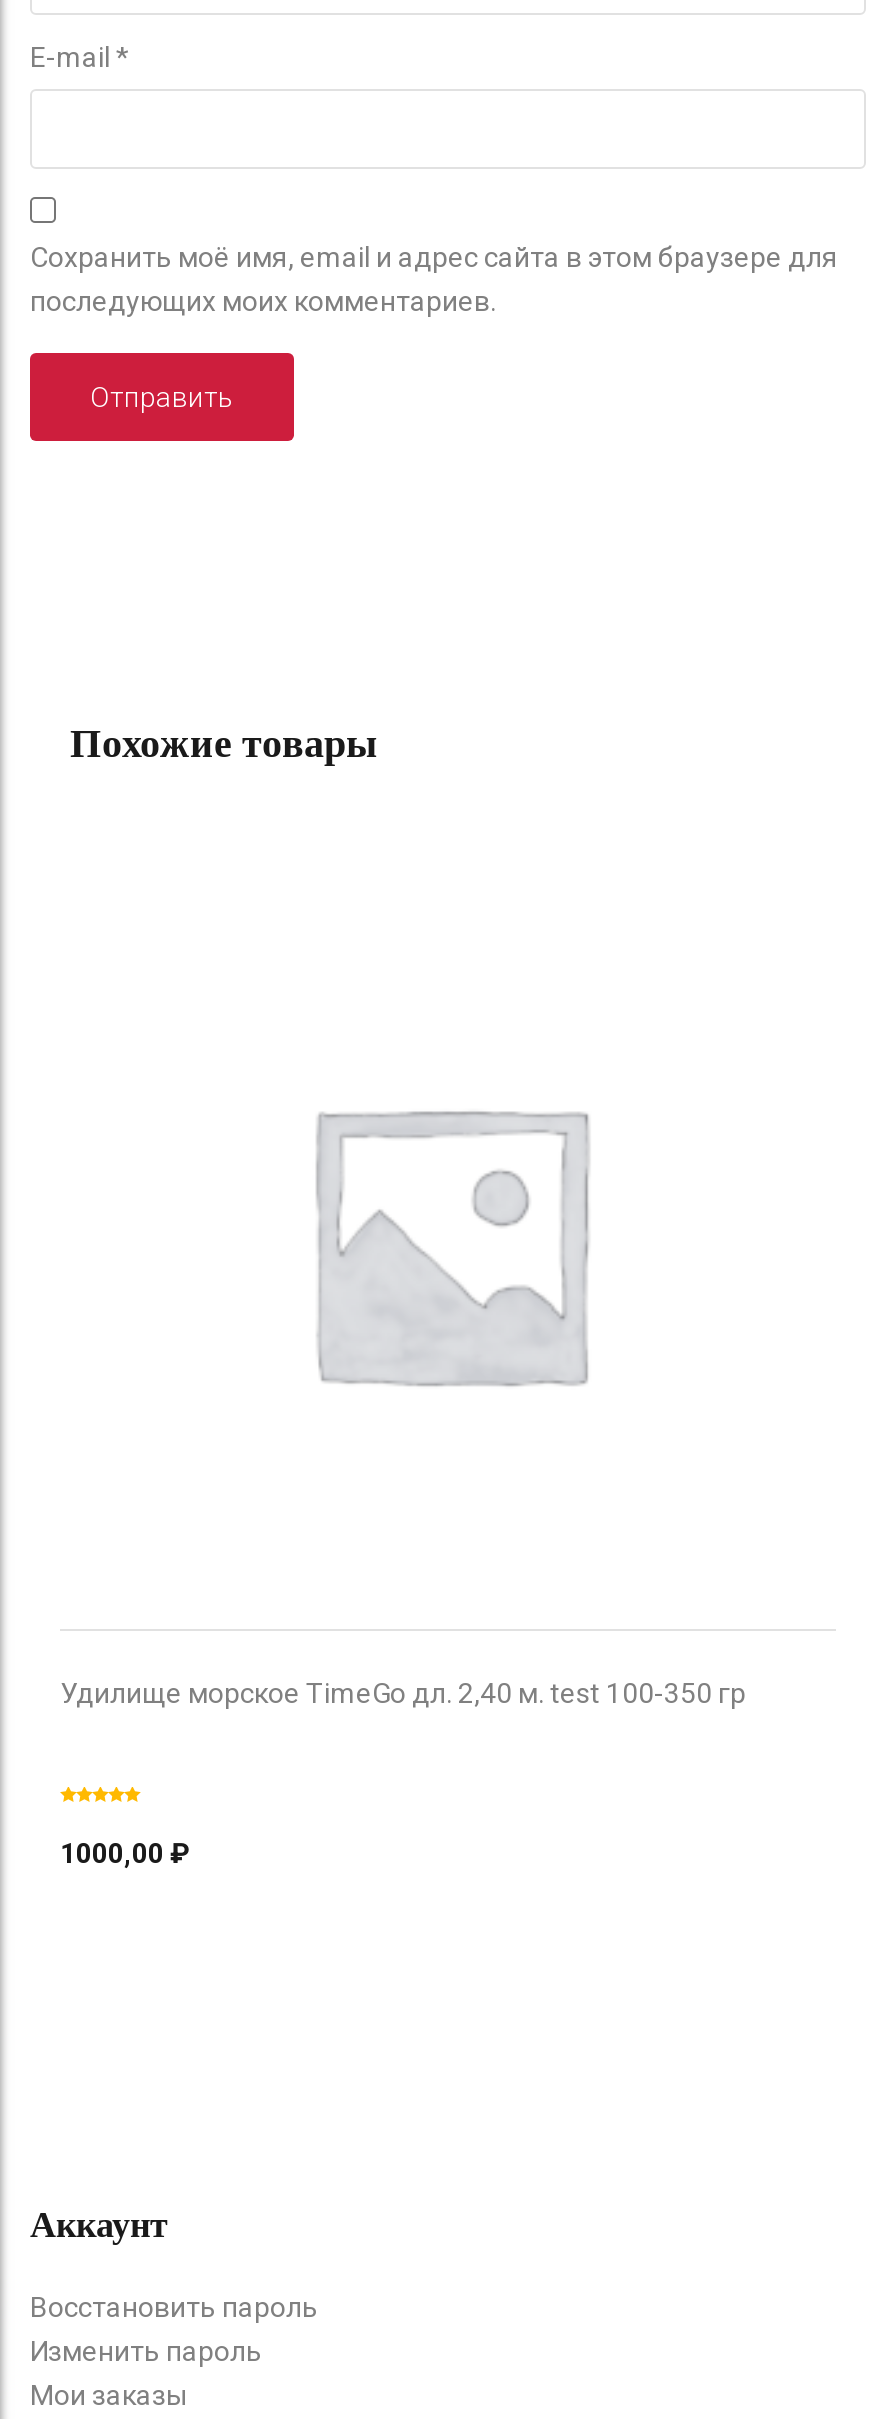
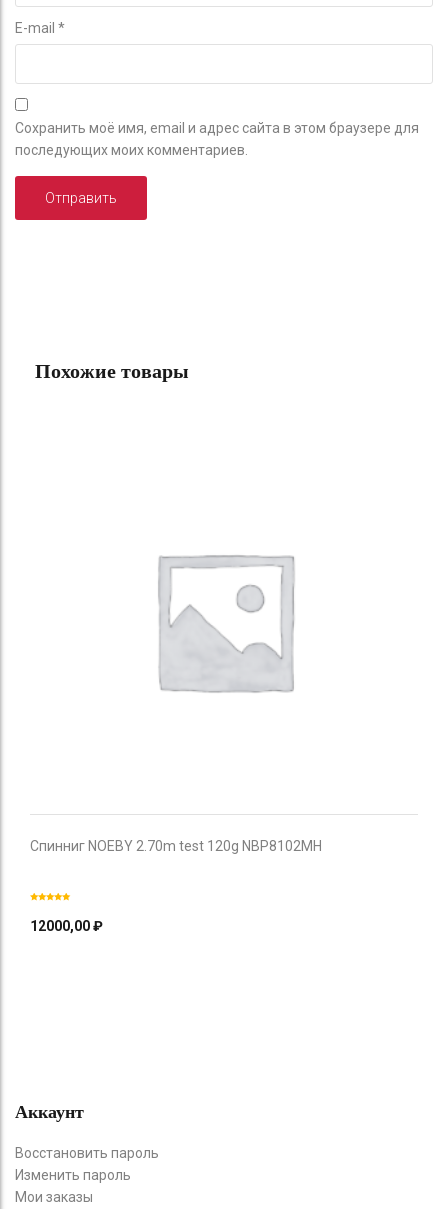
- Удилище морское TimeGo дл. 2,40 м. test 100-350 гр
+ Спинниг NOEBY 2.70m test 120g NBP8102MH

- 1000,00 ₽
+ 12000,00 ₽
